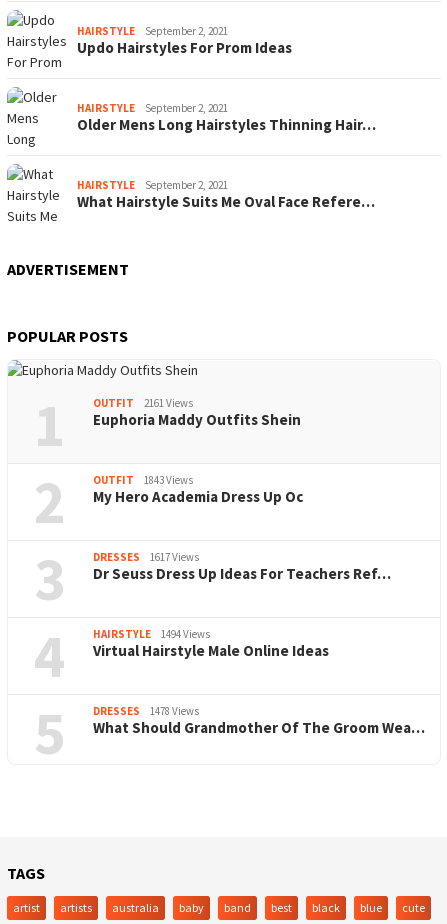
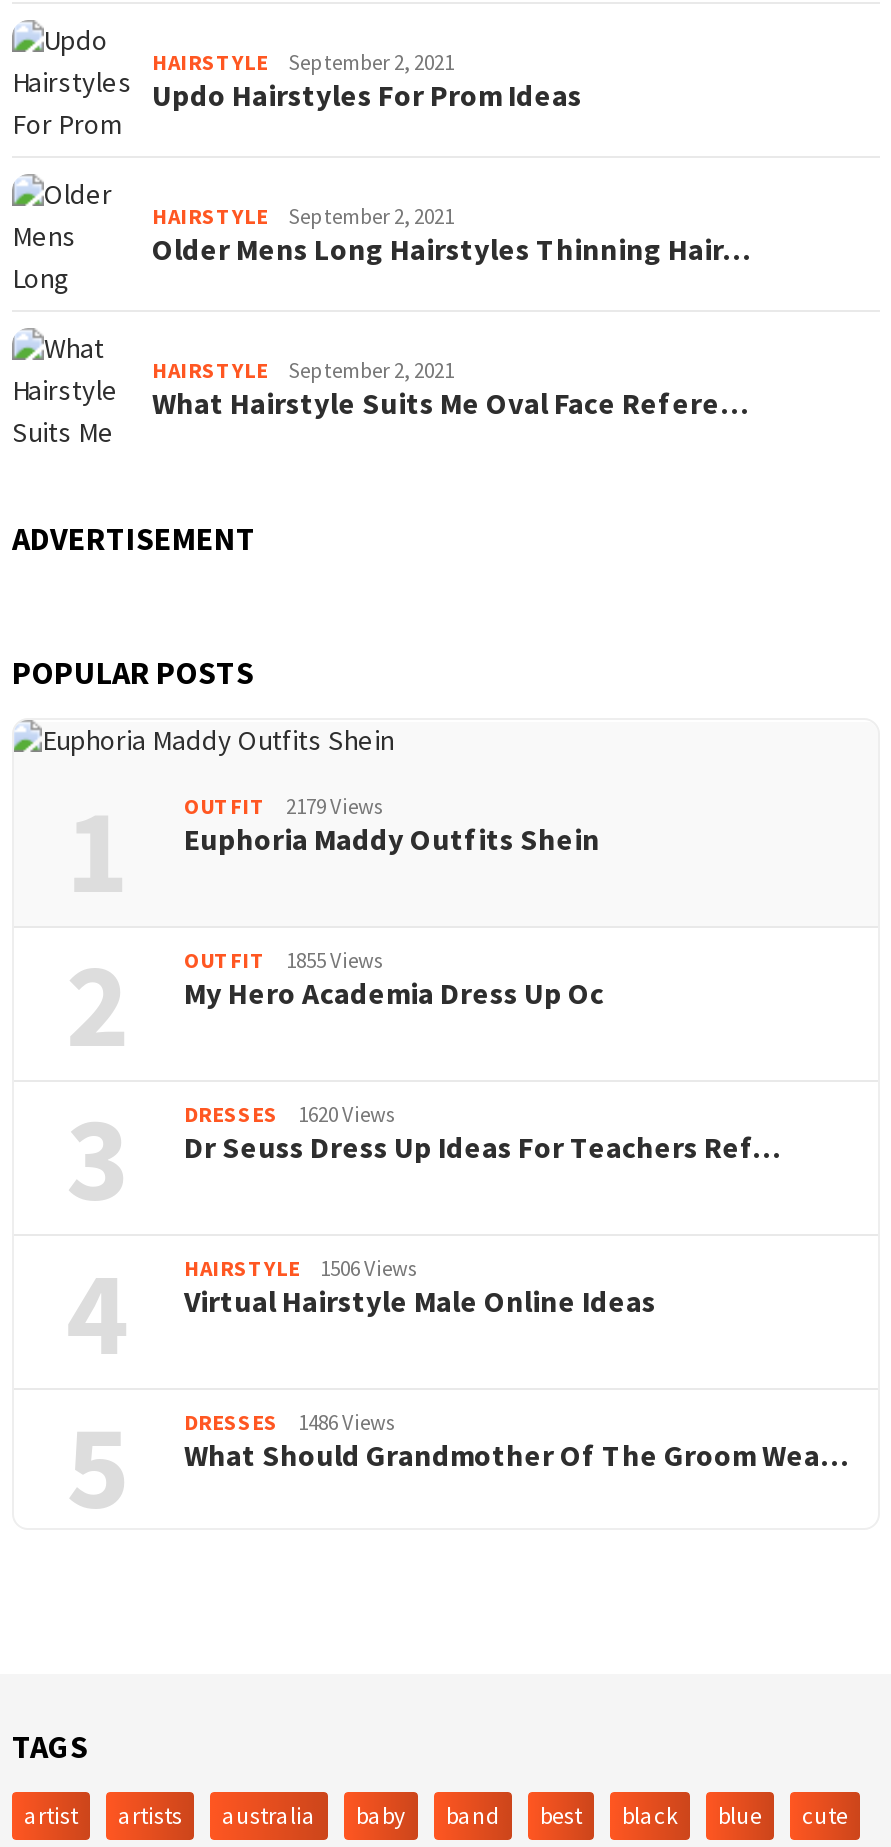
- OUTFIT 2161 Views
+ OUTFIT 2179 Views

- OUTFIT 1843 Views
+ OUTFIT 1855 Views

- DRESSES 1617 Views
+ DRESSES 1620 Views

- HAIRSTYLE 1494 Views
+ HAIRSTYLE 1506 Views

- DRESSES 1478 Views
+ DRESSES 1486 Views
